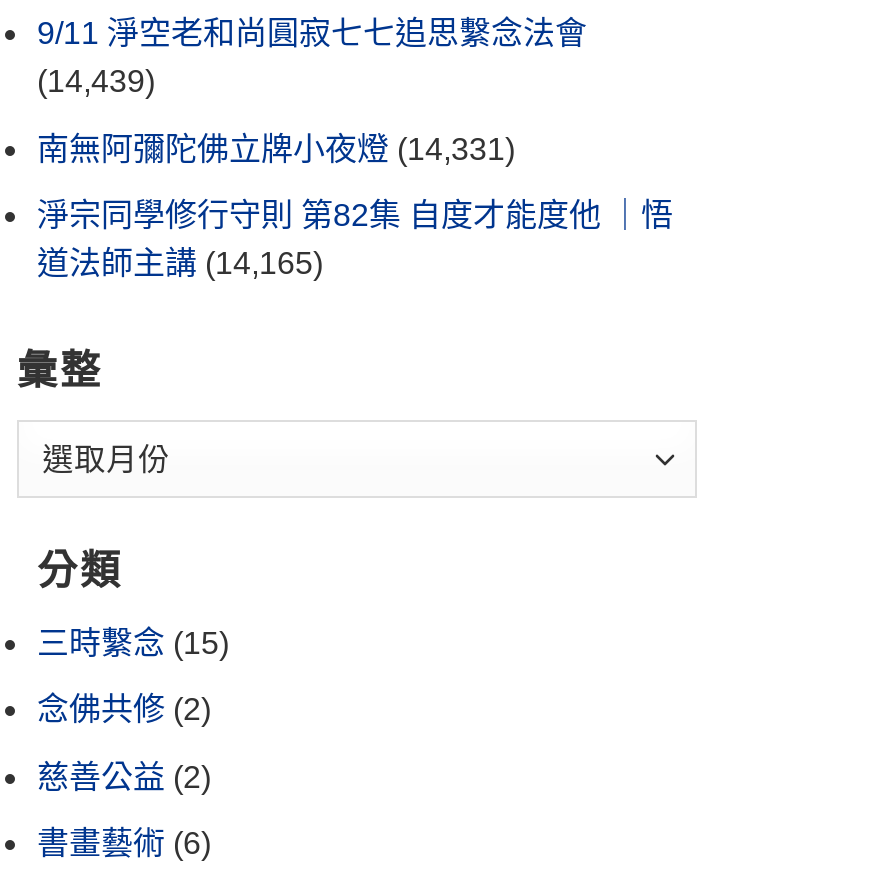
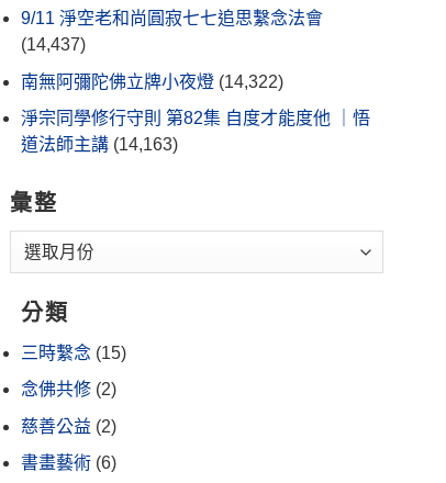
- (14,439)
+ (14,437)

- 南無阿彌陀佛立牌小夜燈 (14,331)
+ 南無阿彌陀佛立牌小夜燈 (14,322)

- 道法師主講 (14,165)
+ 道法師主講 (14,163)
